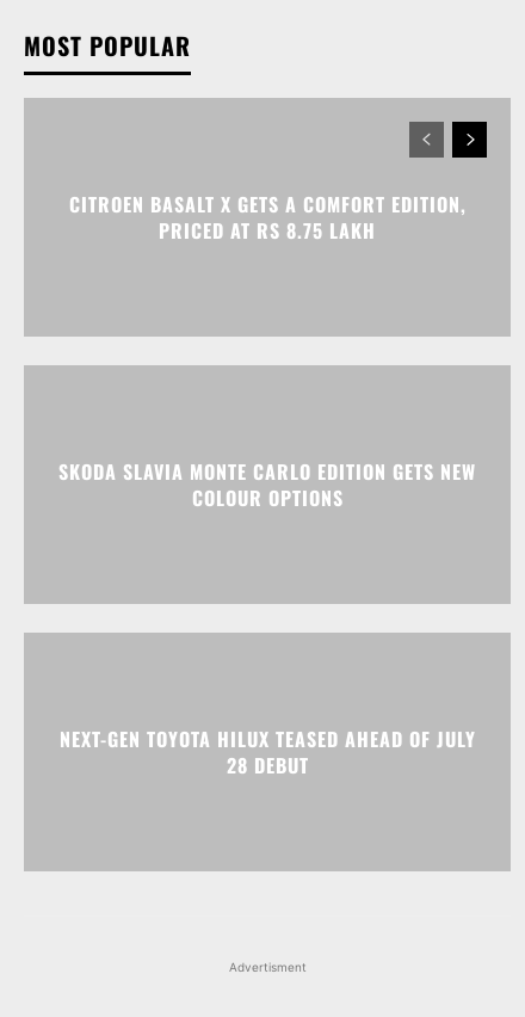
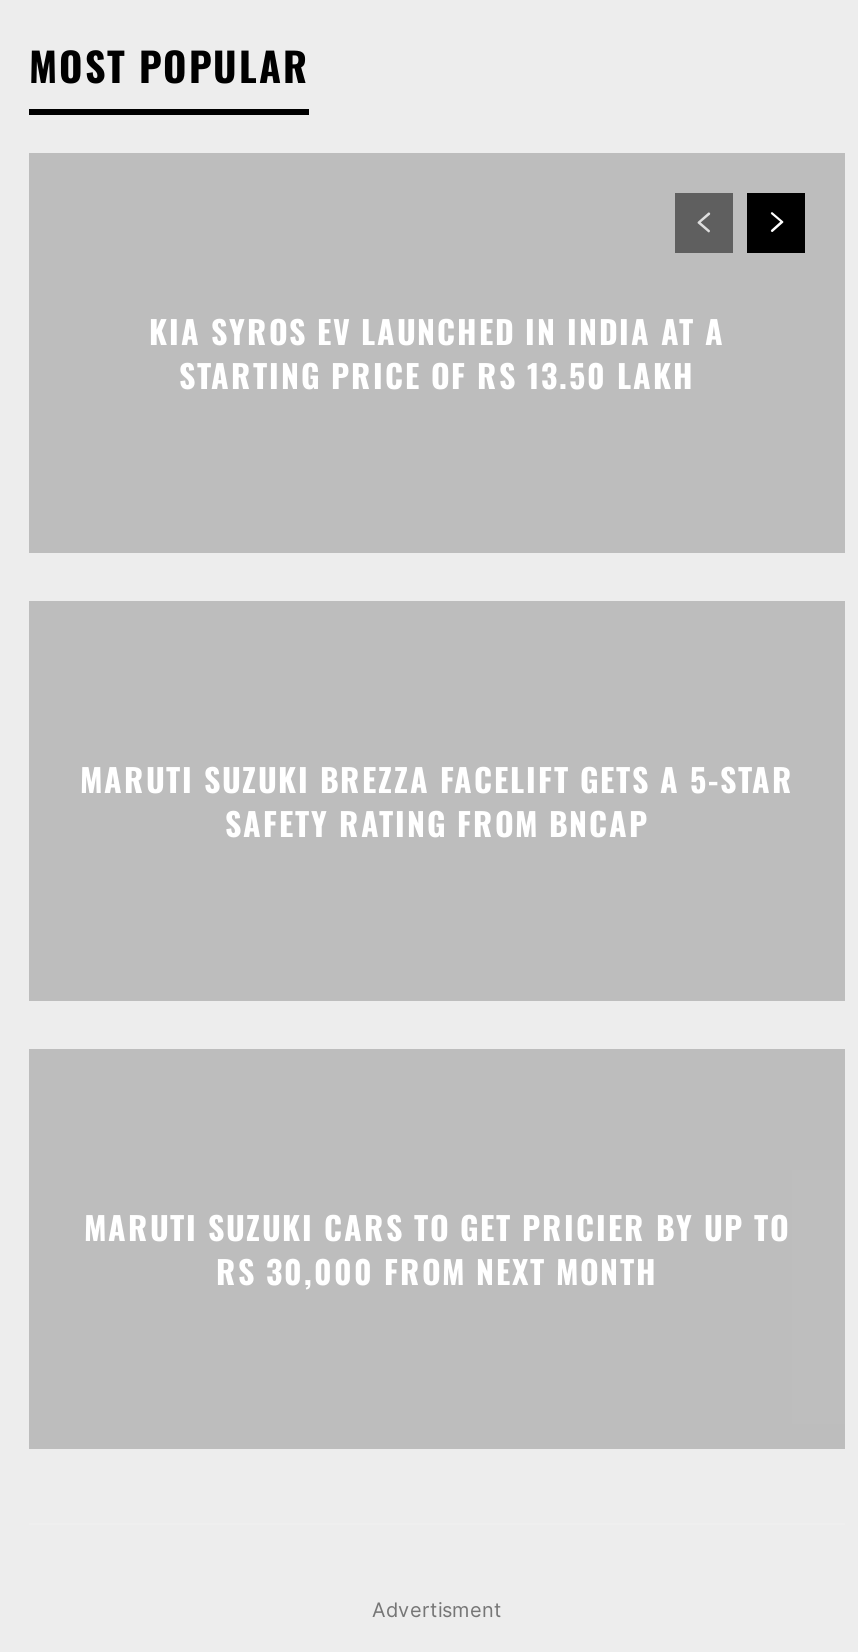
- CITROEN BASALT X GETS A COMFORT EDITION,
- PRICED AT RS 8.75 LAKH
+ KIA SYROS EV LAUNCHED IN INDIA AT A
+ STARTING PRICE OF RS 13.50 LAKH

- SKODA SLAVIA MONTE CARLO EDITION GETS NEW
- COLOUR OPTIONS
+ MARUTI SUZUKI BREZZA FACELIFT GETS A 5-STAR
+ SAFETY RATING FROM BNCAP

- NEXT-GEN TOYOTA HILUX TEASED AHEAD OF JULY
- 28 DEBUT
+ MARUTI SUZUKI CARS TO GET PRICIER BY UP TO
+ RS 30,000 FROM NEXT MONTH
